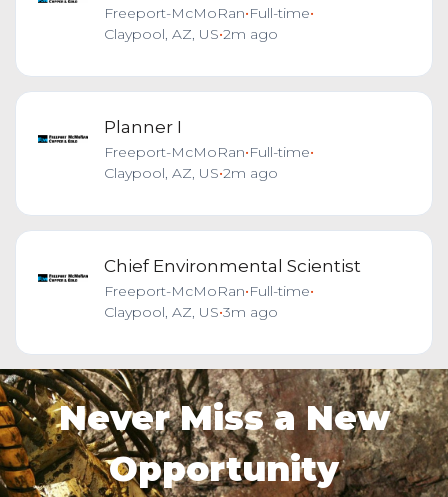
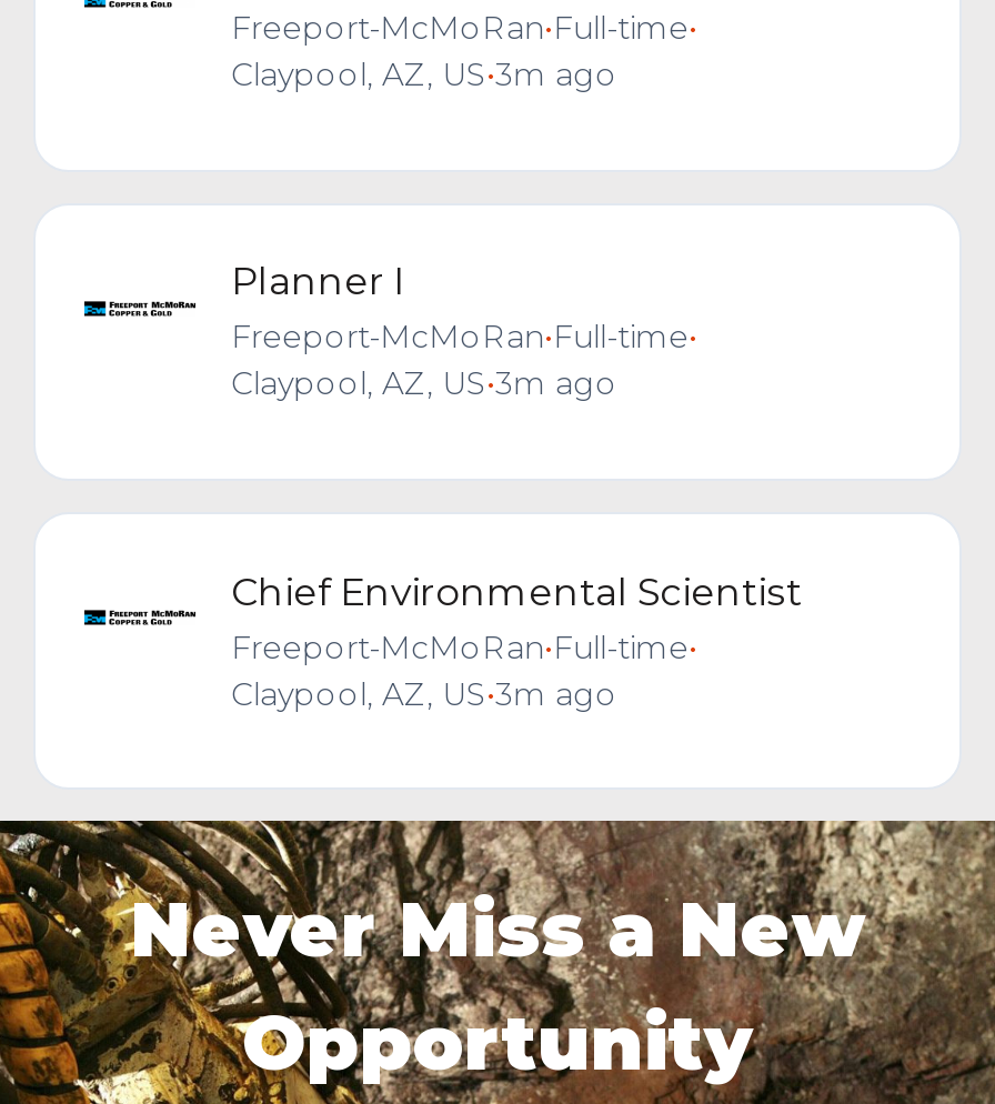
- Claypool, AZ, US•2m ago
+ Claypool, AZ, US•3m ago

- Claypool, AZ, US•2m ago
+ Claypool, AZ, US•3m ago
